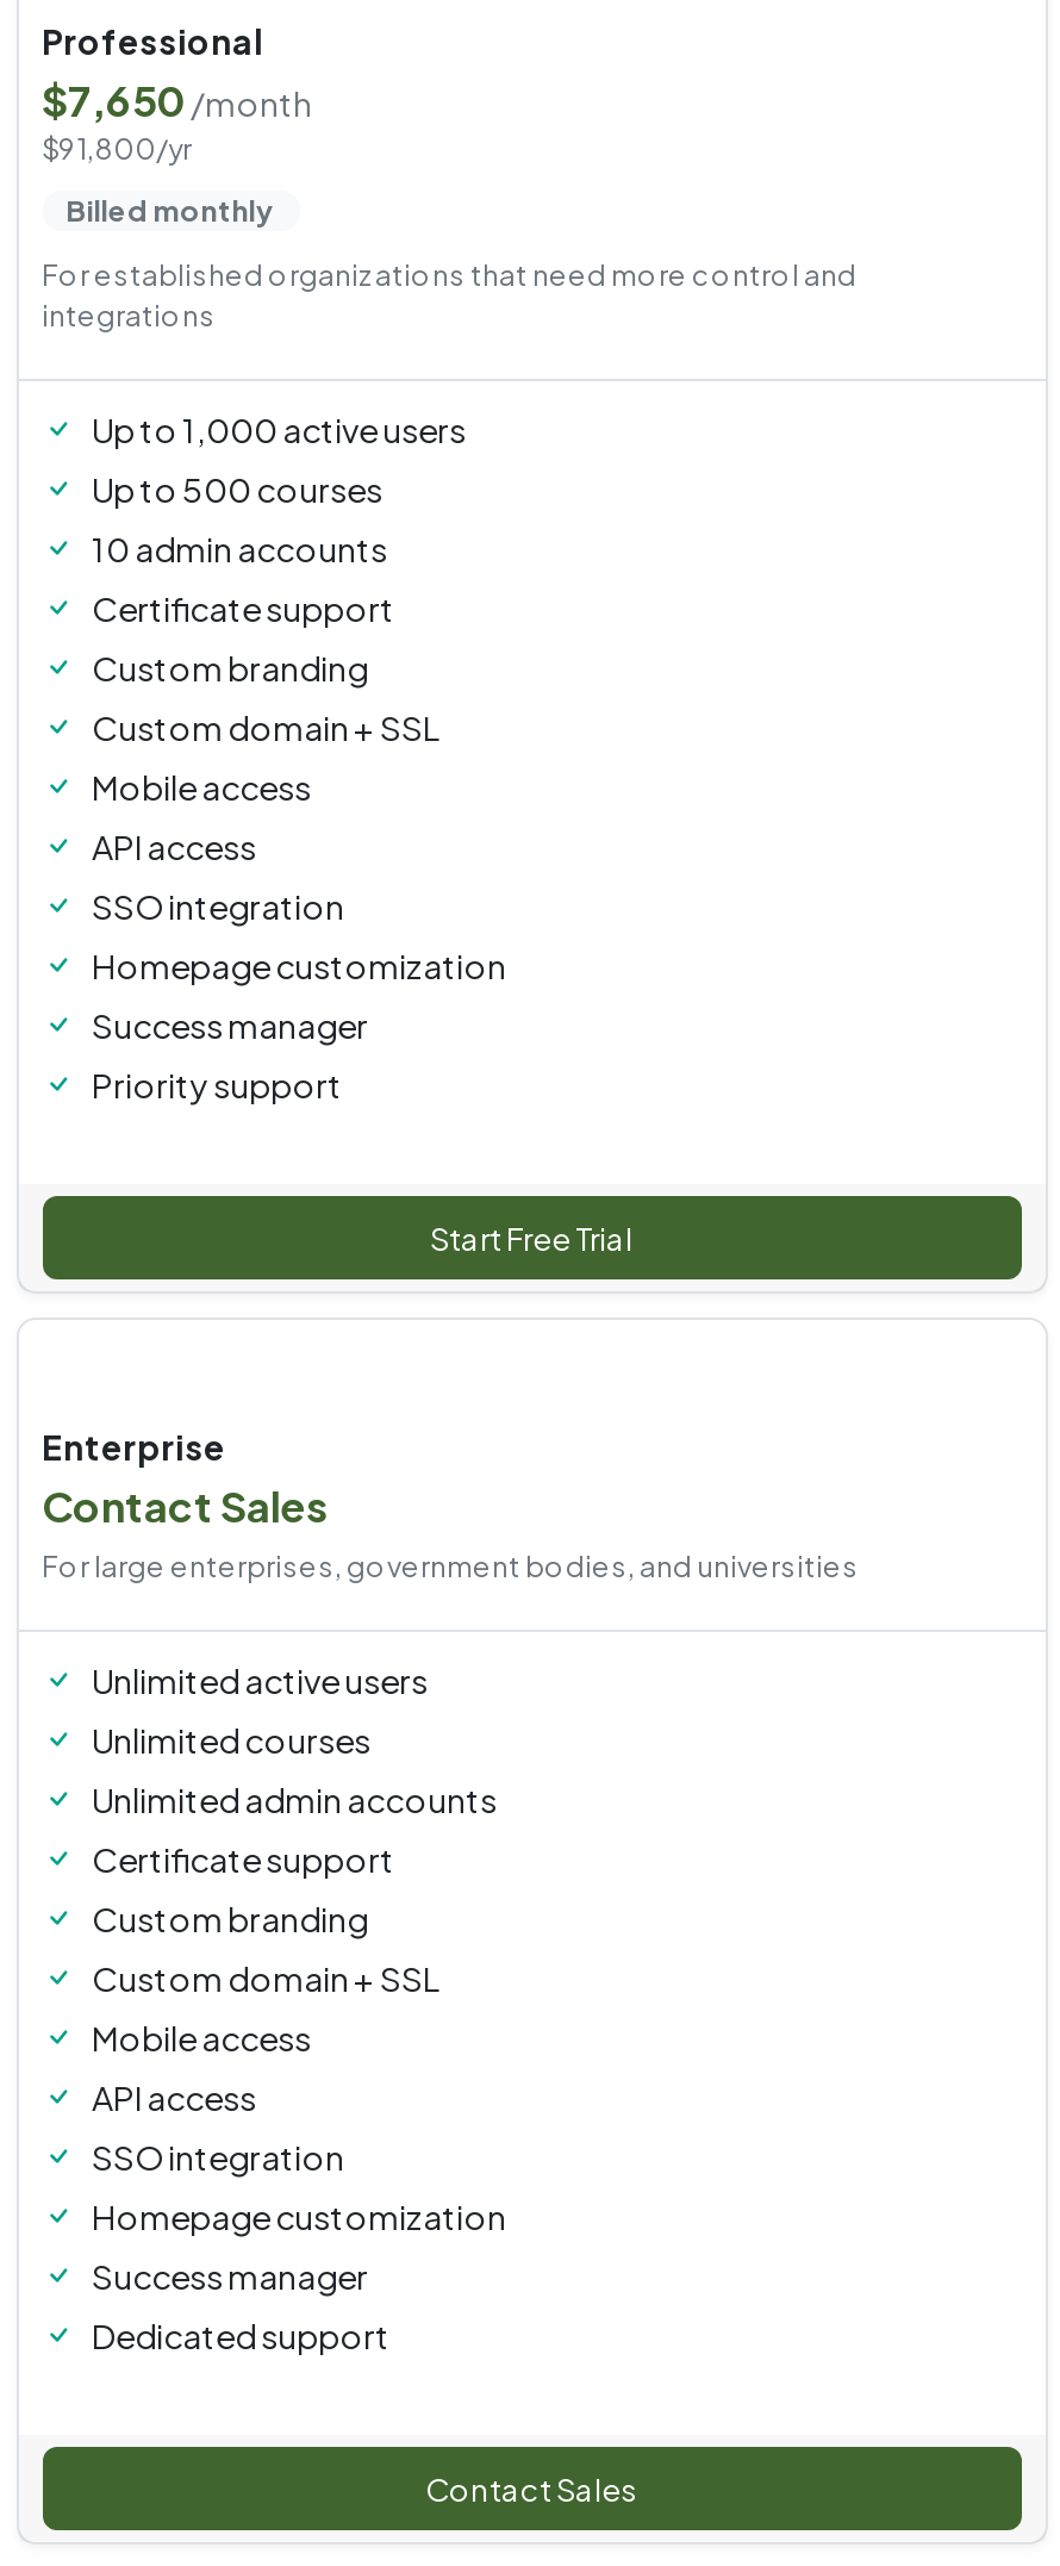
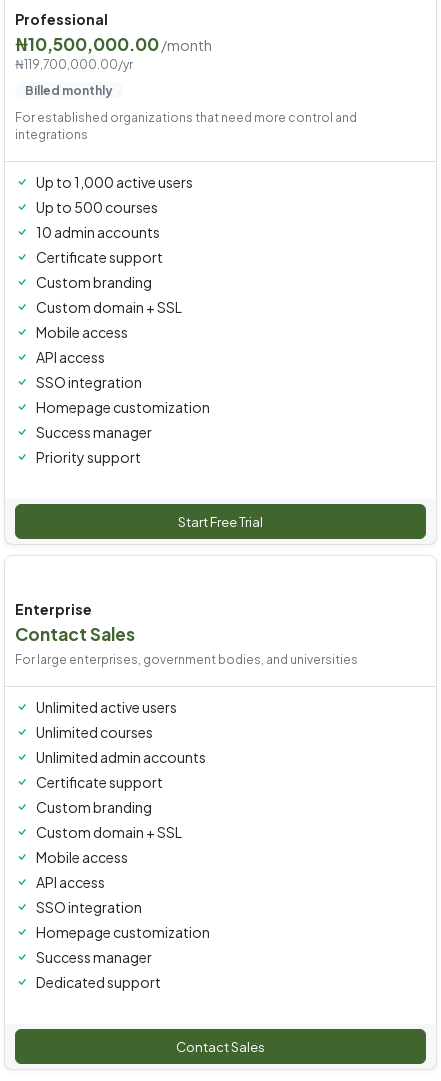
- $7,650 /month
- $91,800/yr
+ ₦10,500,000.00 /month
+ ₦119,700,000.00/yr
